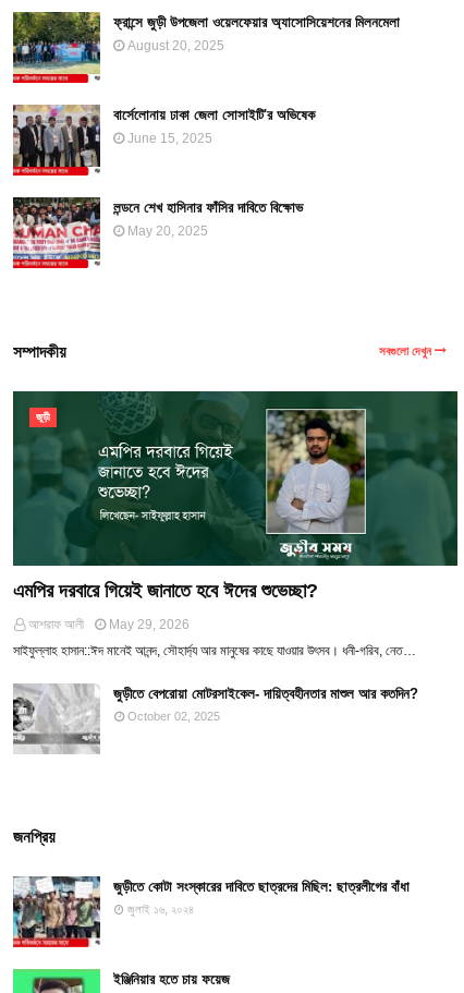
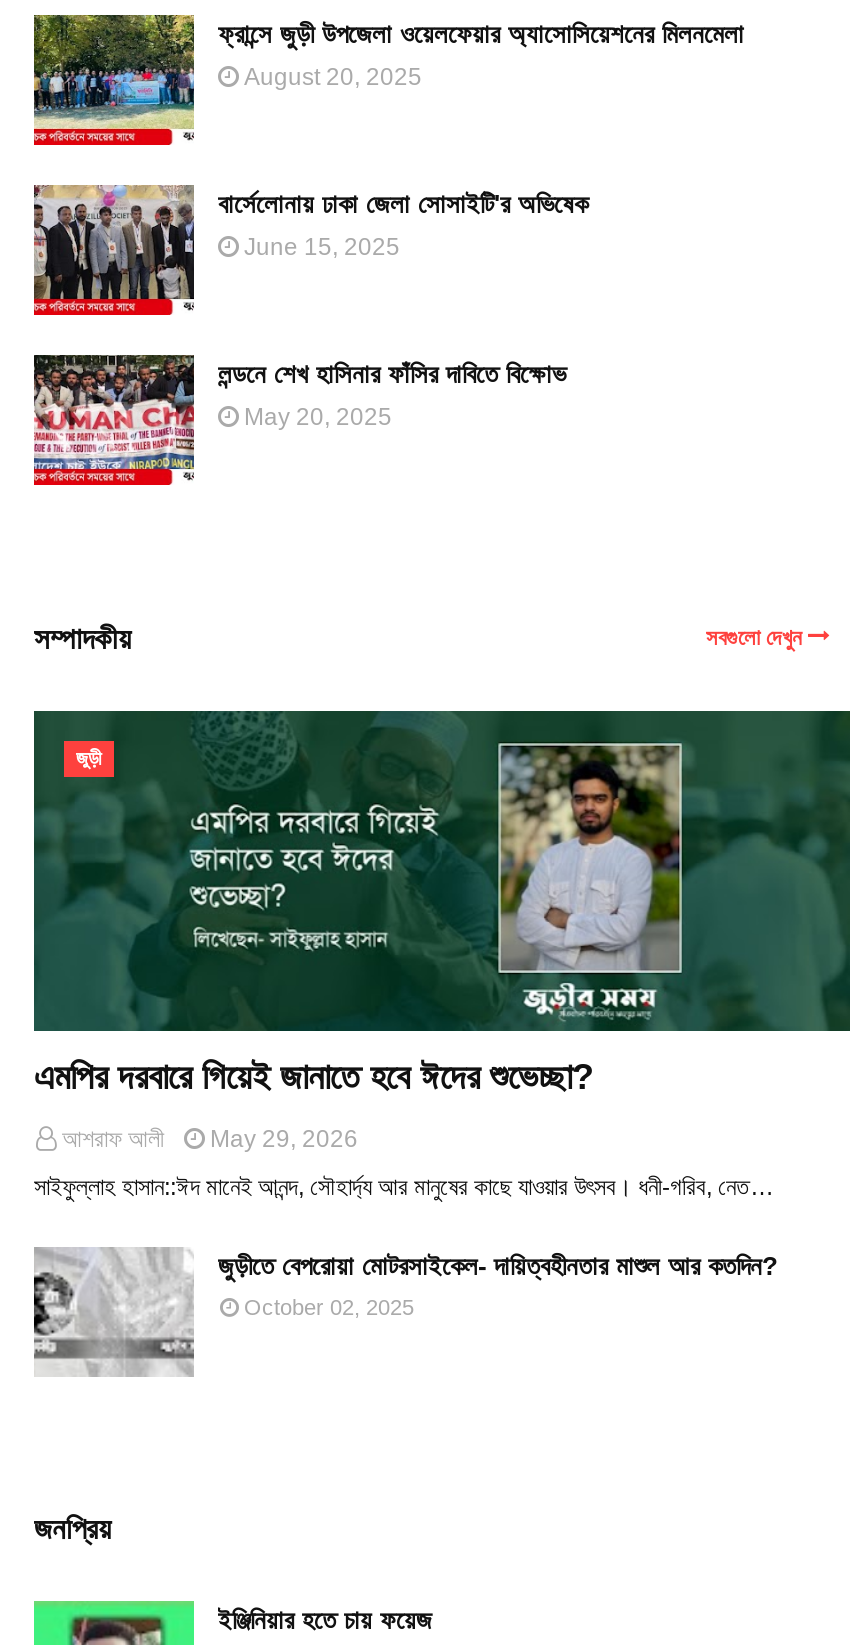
- [image]
- জুড়ীতে কোটা সংস্কারের দাবিতে ছাত্রদের মিছিল: ছাত্রলীগের বাঁধা
- জুলাই ১৬, ২০২৪
